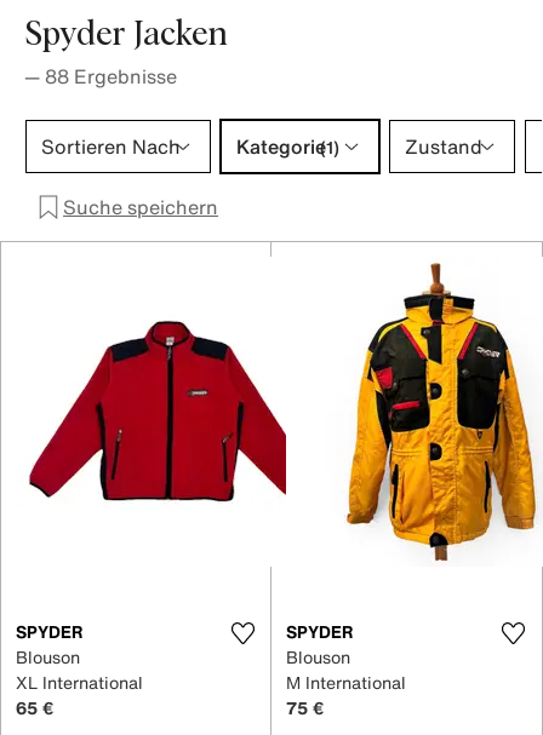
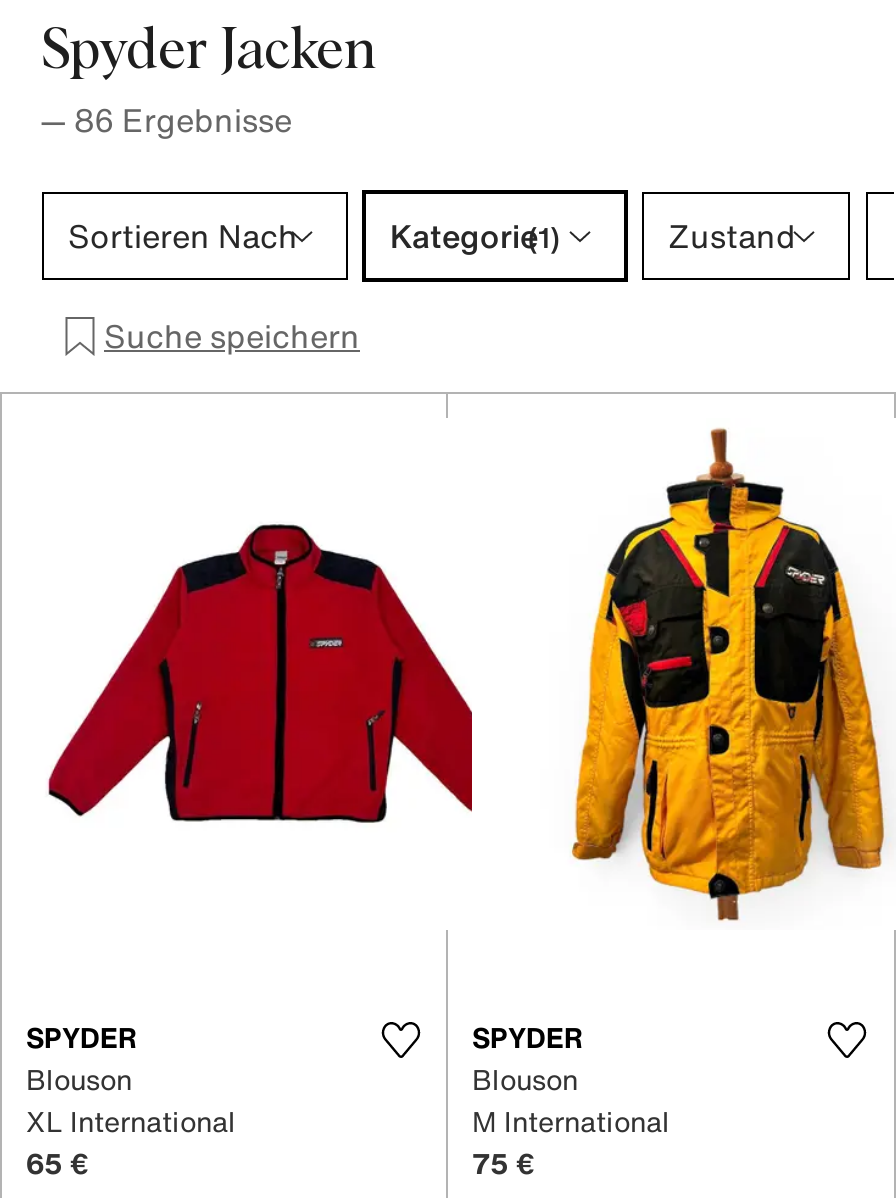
- — 88 Ergebnisse
+ — 86 Ergebnisse
